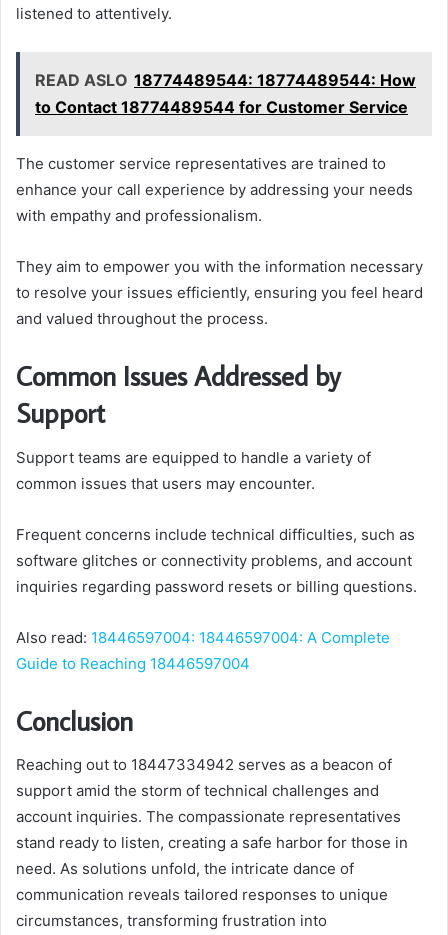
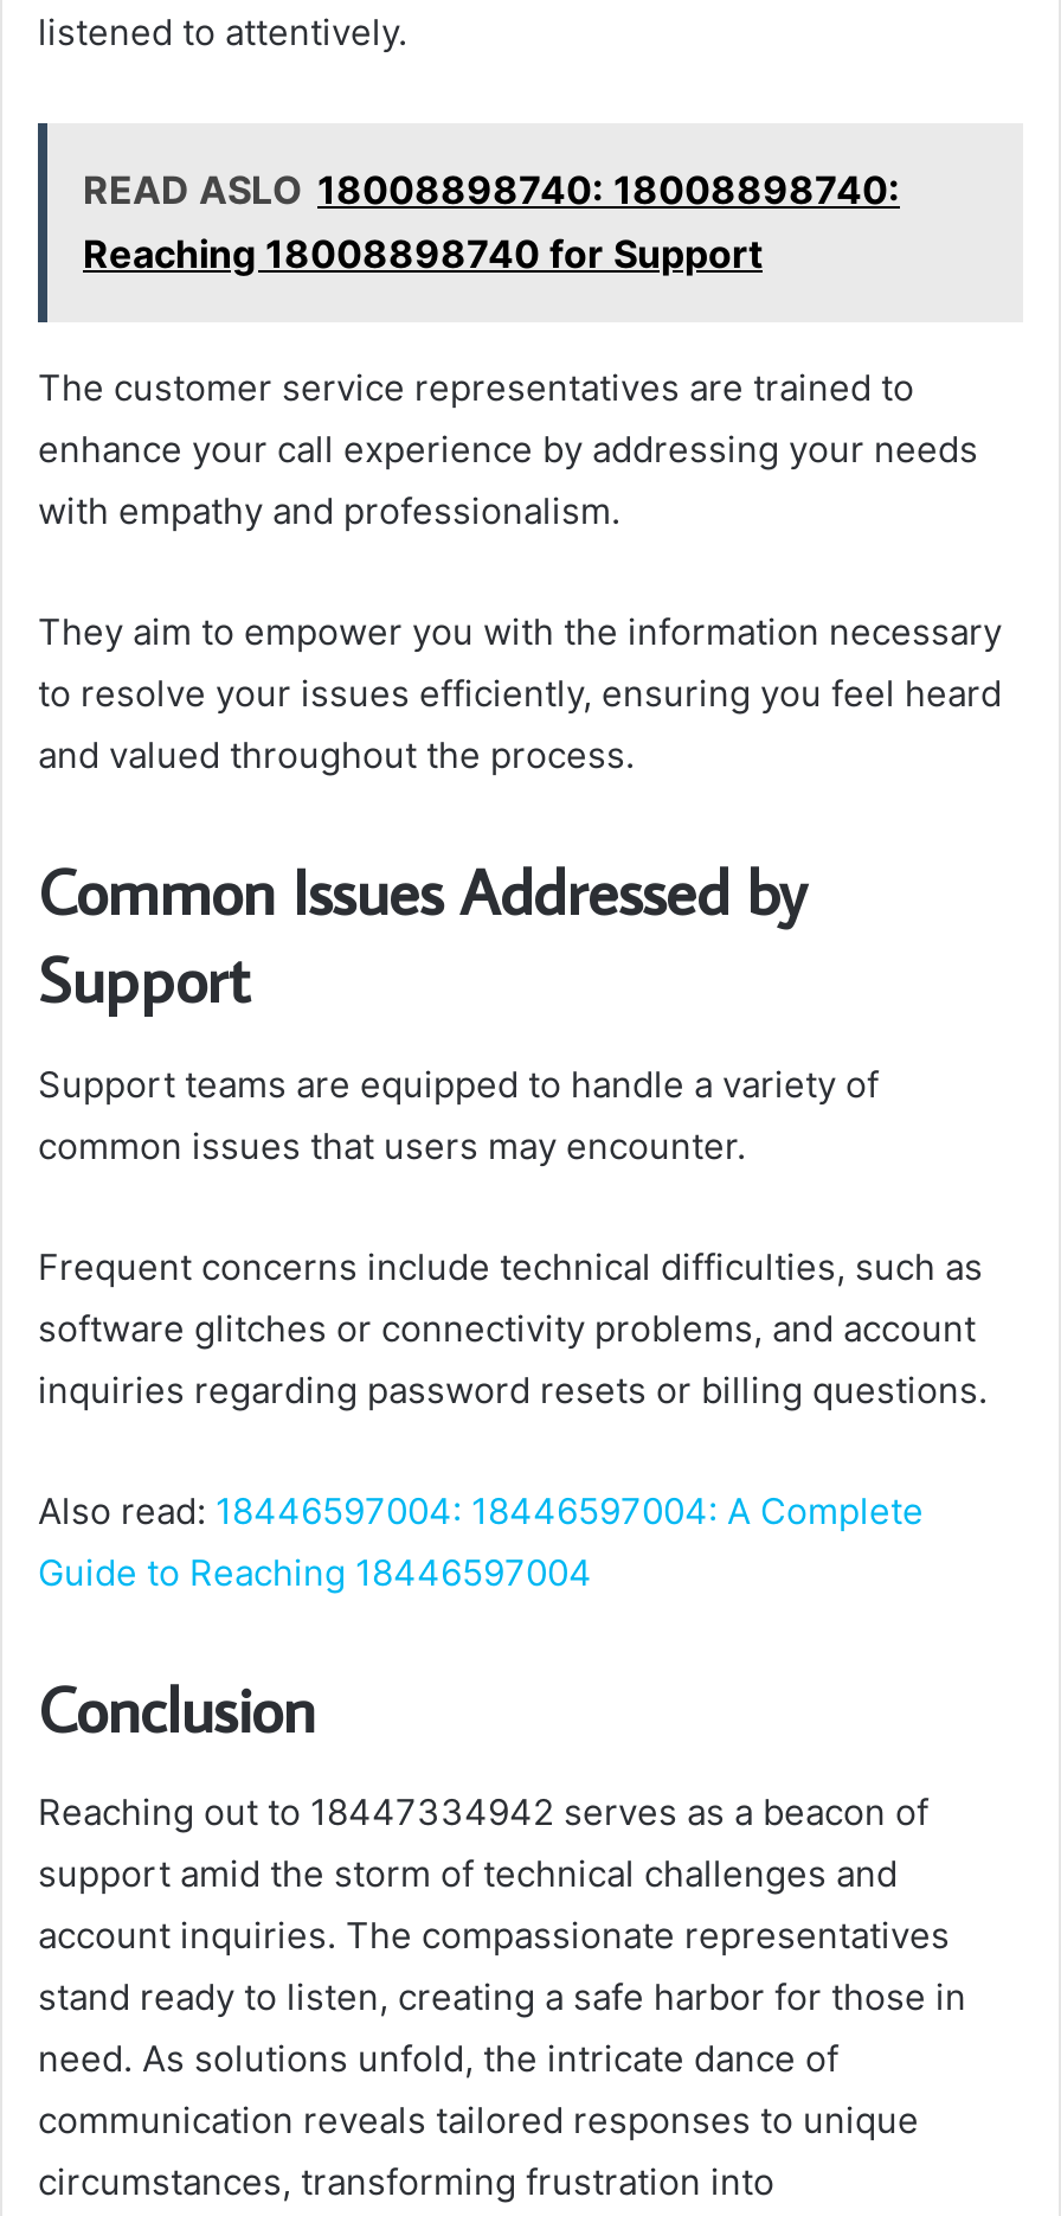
- READ ASLO 18774489544: 18774489544: How
- to Contact 18774489544 for Customer Service
+ READ ASLO 18008898740: 18008898740:
+ Reaching 18008898740 for Support
